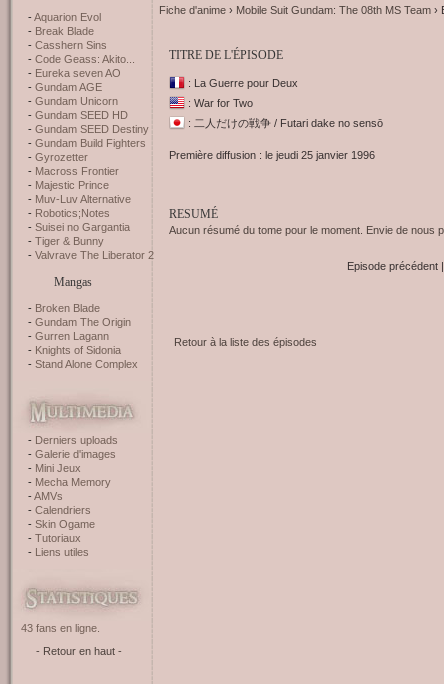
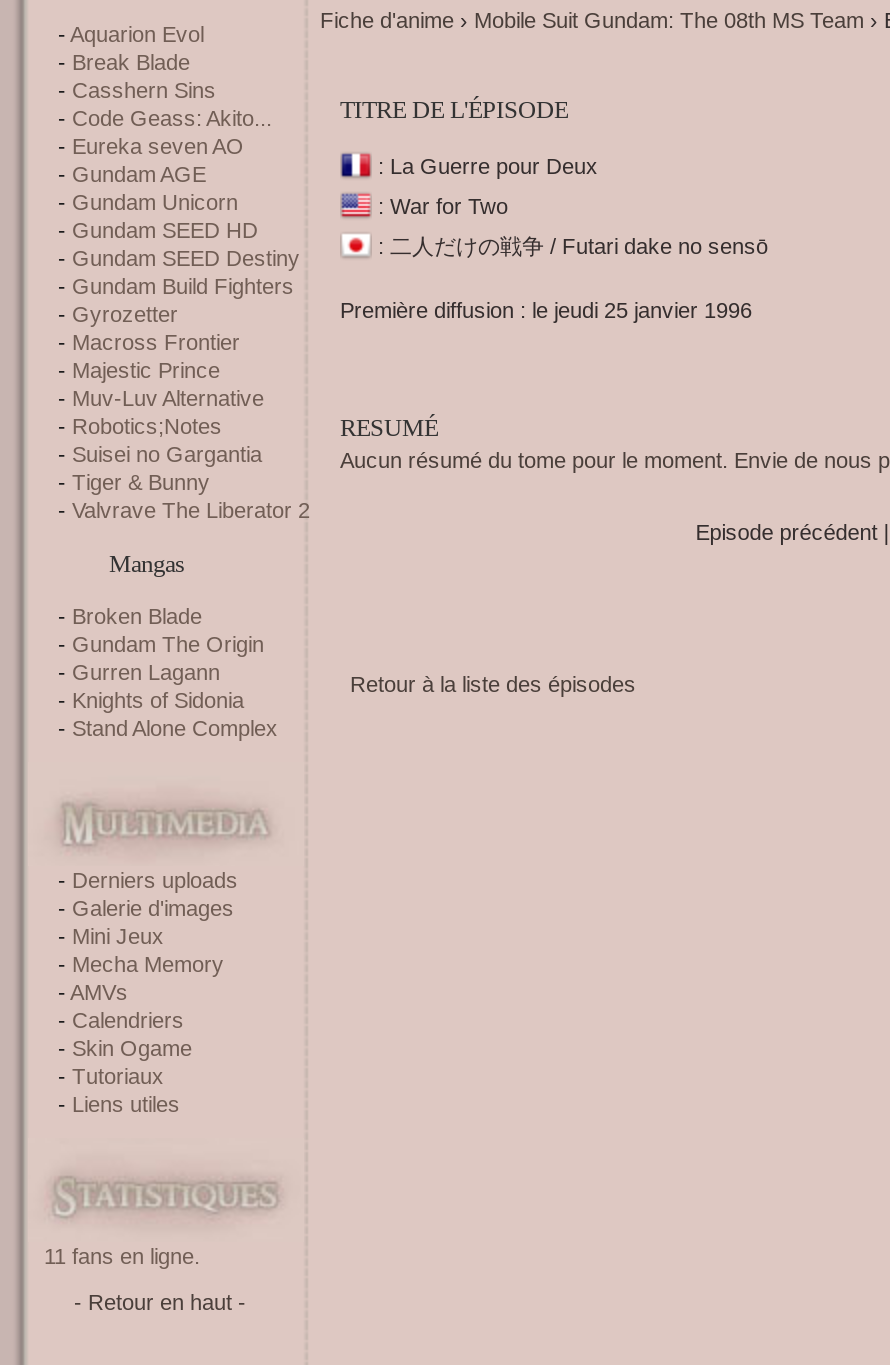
- 43 fans en ligne.
+ 11 fans en ligne.
